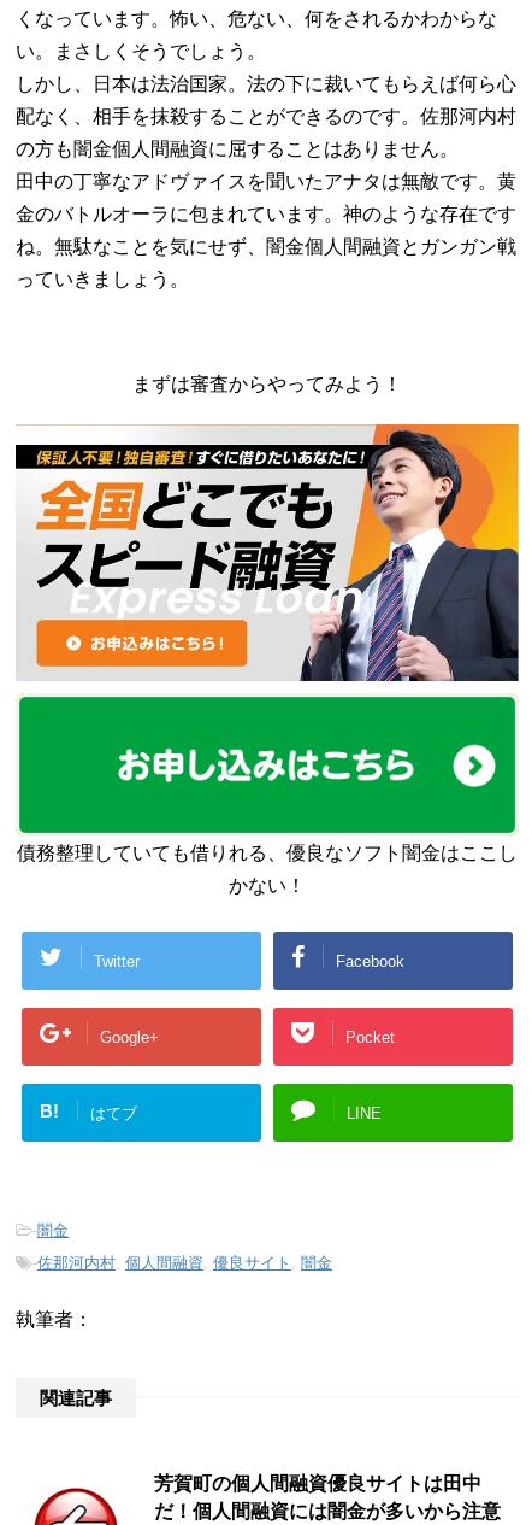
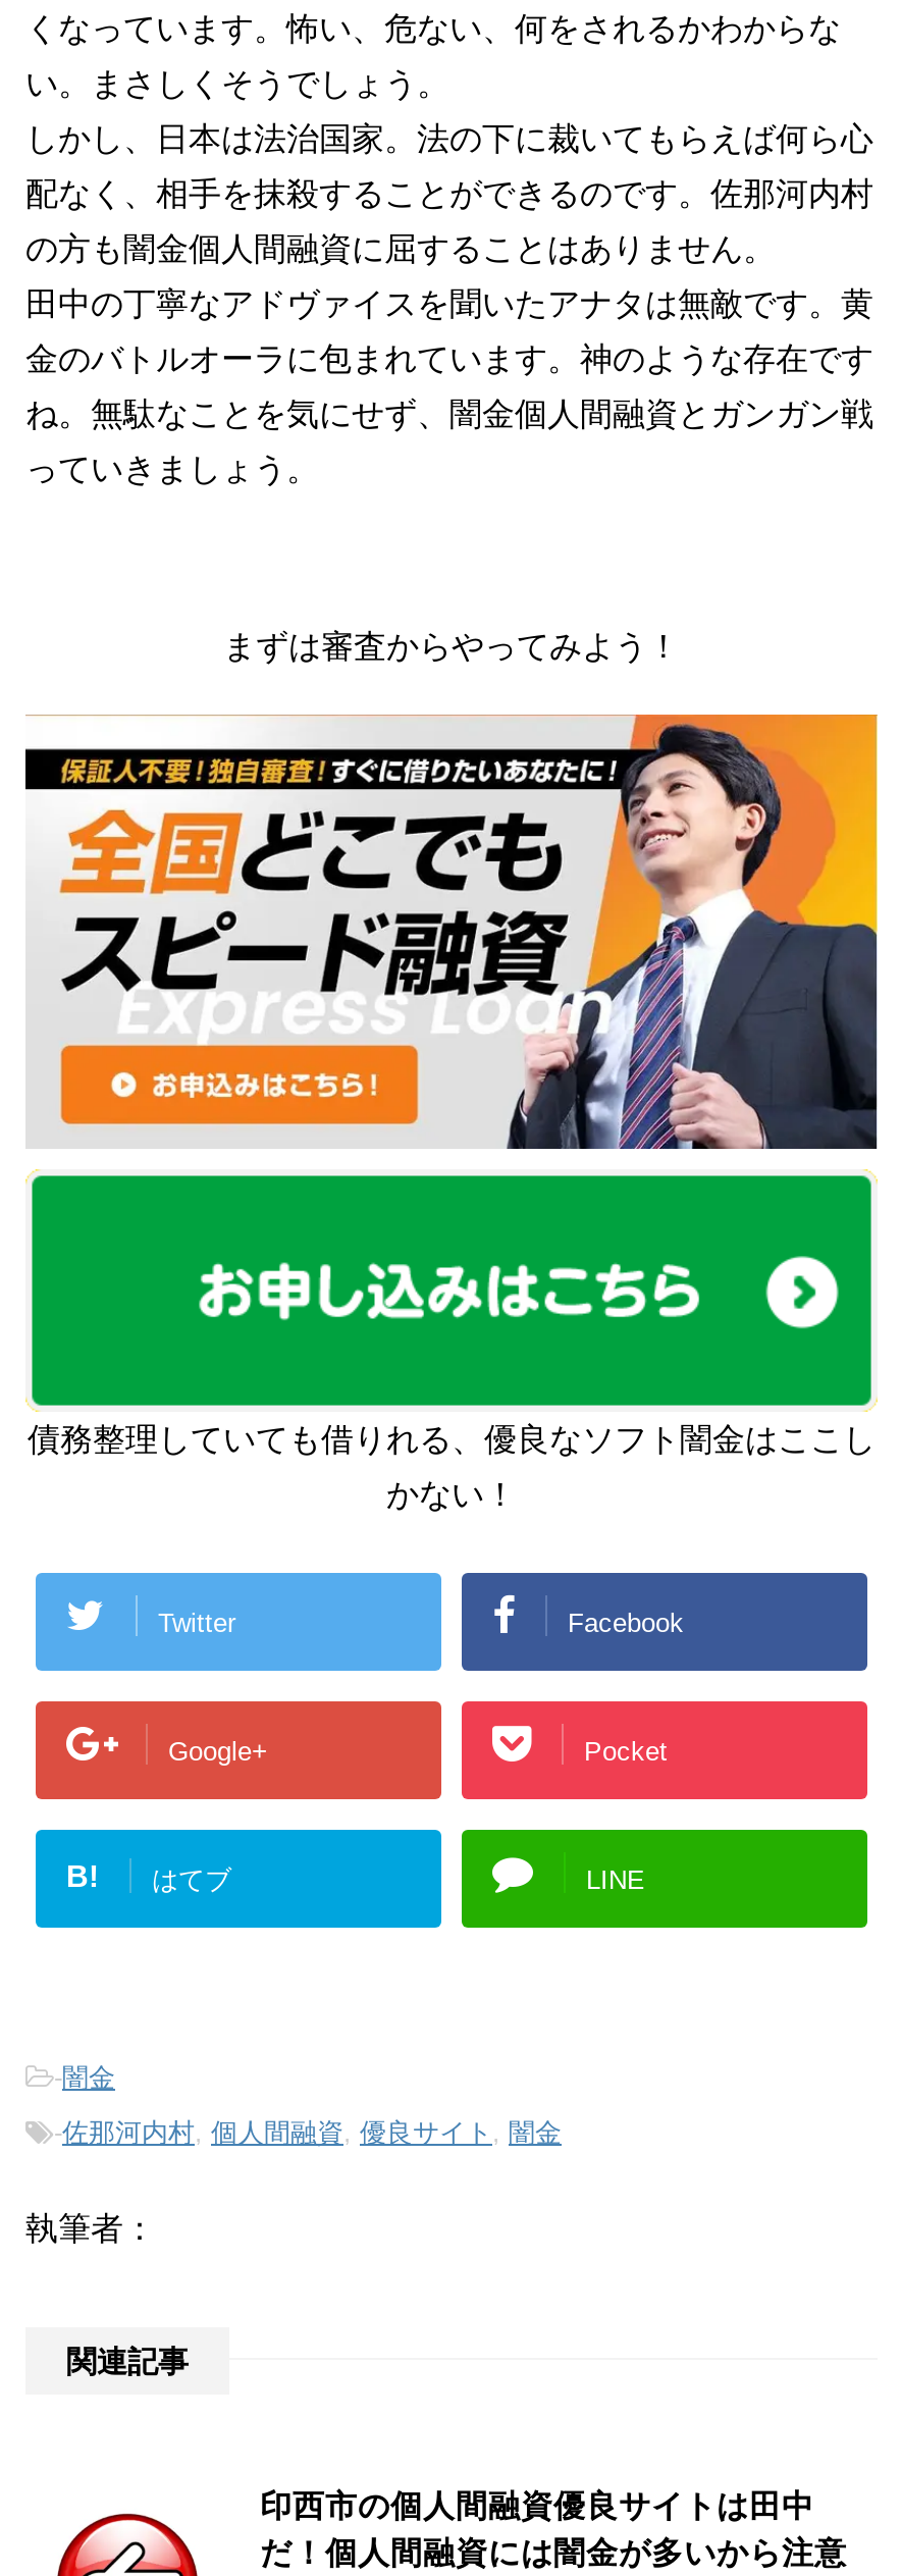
- 芳賀町の個人間融資優良サイトは田中
+ 印西市の個人間融資優良サイトは田中
